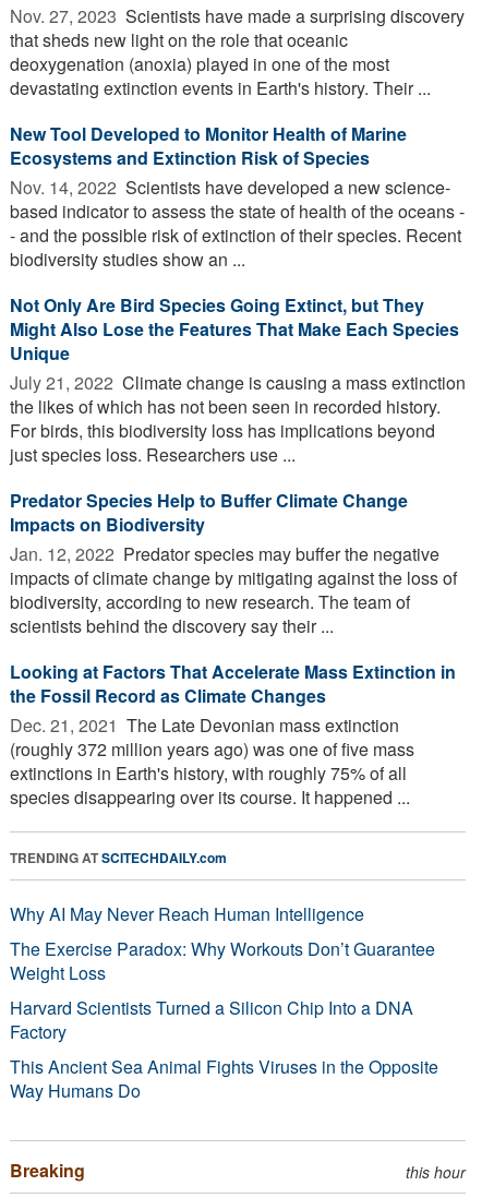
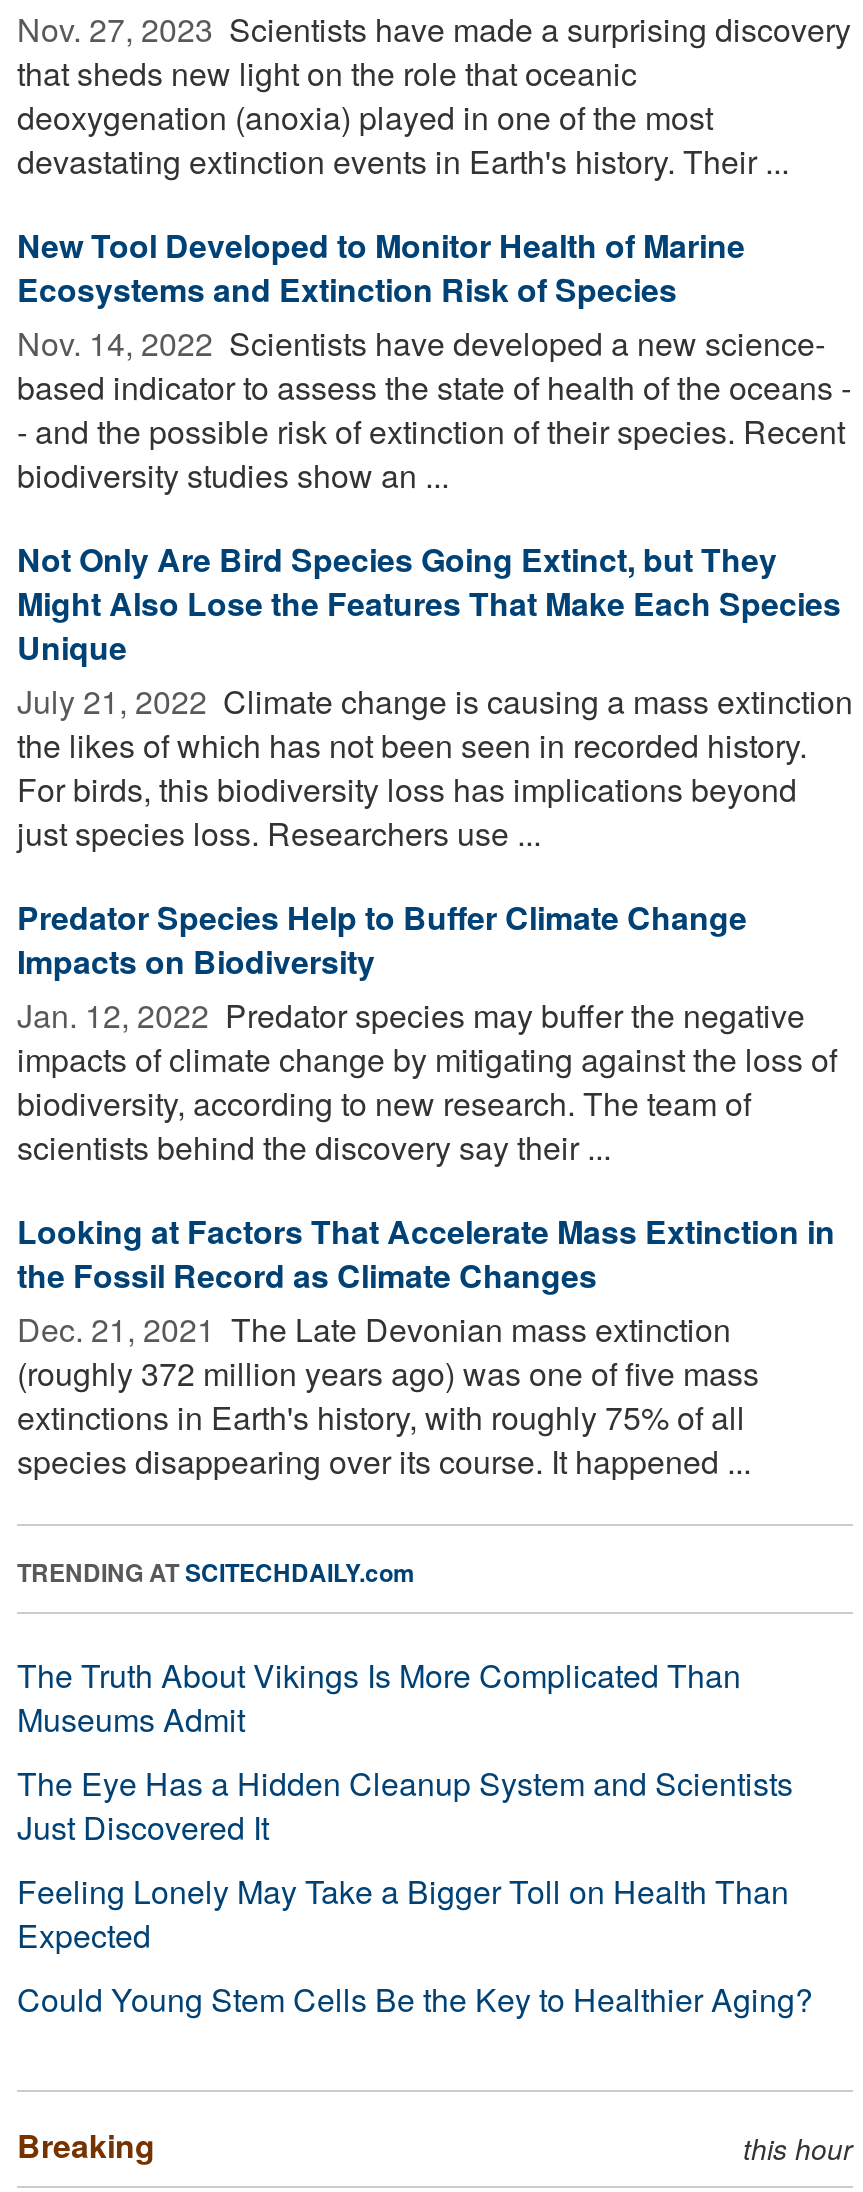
- Why AI May Never Reach Human Intelligence
- The Exercise Paradox: Why Workouts Don’t Guarantee
- Weight Loss
- Harvard Scientists Turned a Silicon Chip Into a DNA
- Factory
- This Ancient Sea Animal Fights Viruses in the Opposite
- Way Humans Do
+ The Truth About Vikings Is More Complicated Than
+ Museums Admit
+ The Eye Has a Hidden Cleanup System and Scientists
+ Just Discovered It
+ Feeling Lonely May Take a Bigger Toll on Health Than
+ Expected
+ Could Young Stem Cells Be the Key to Healthier Aging?
